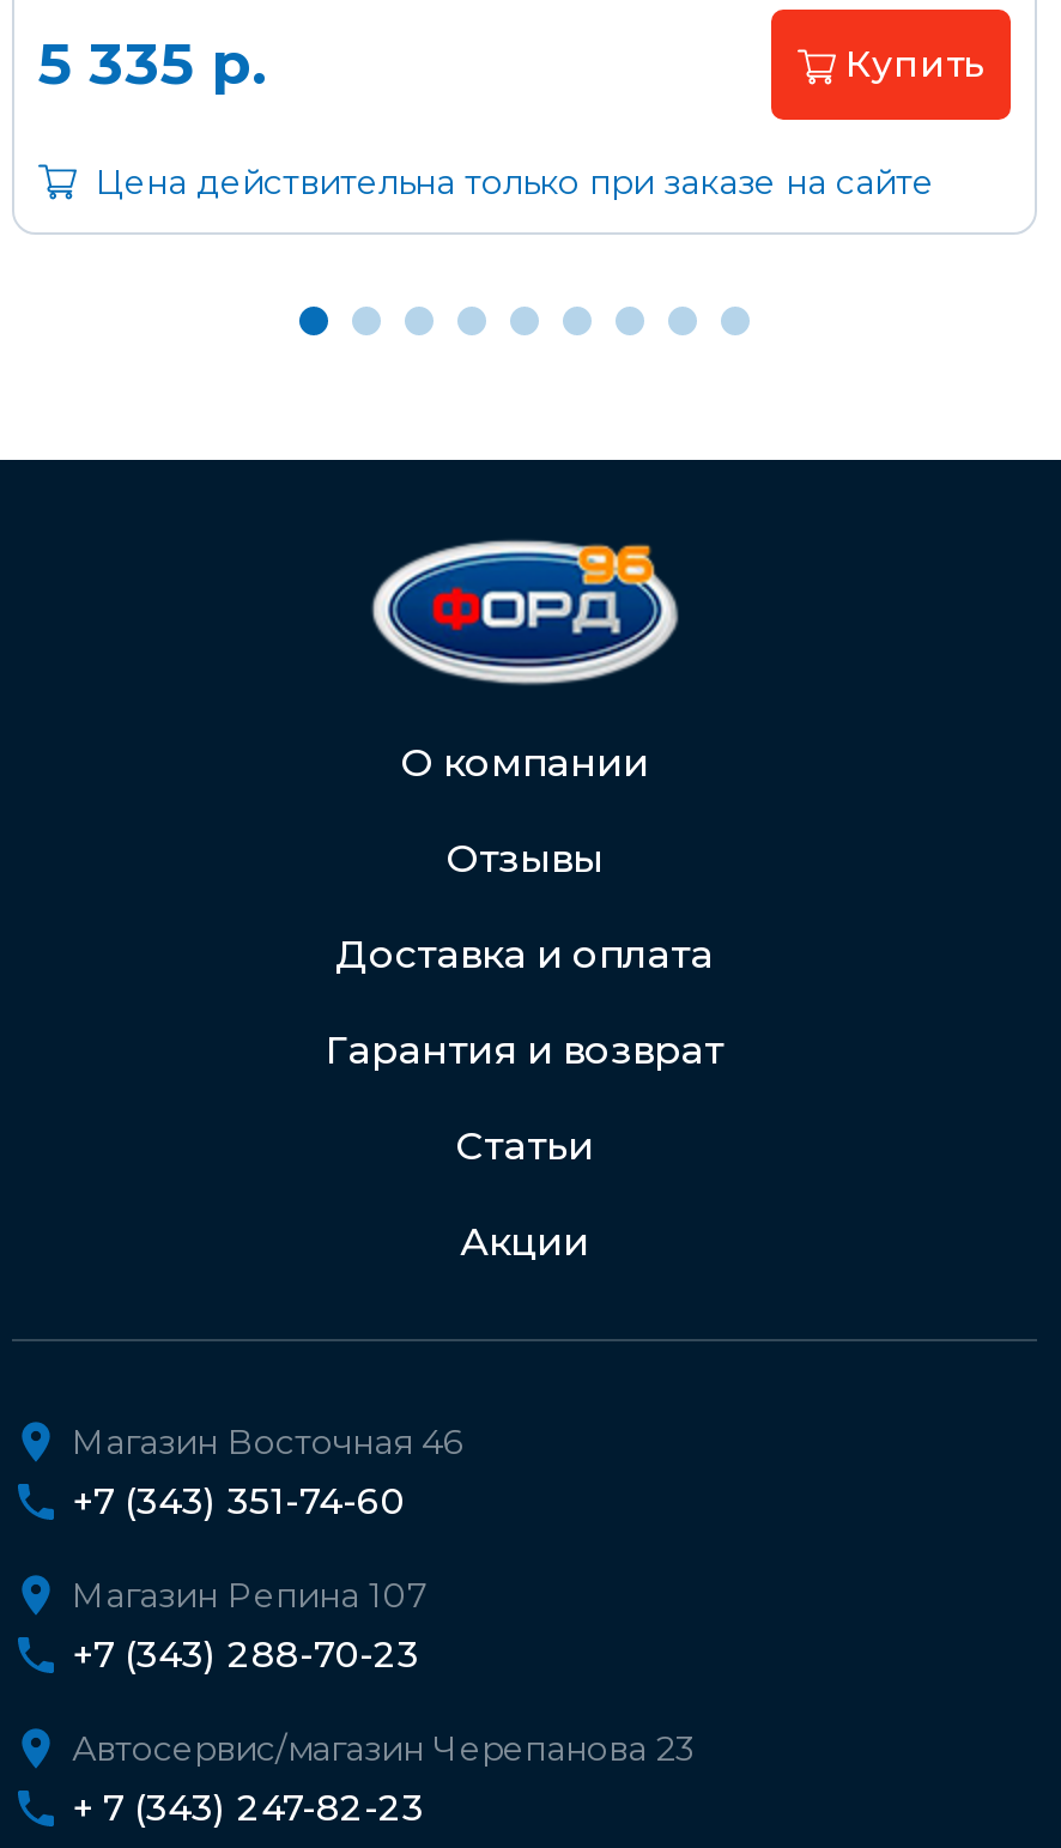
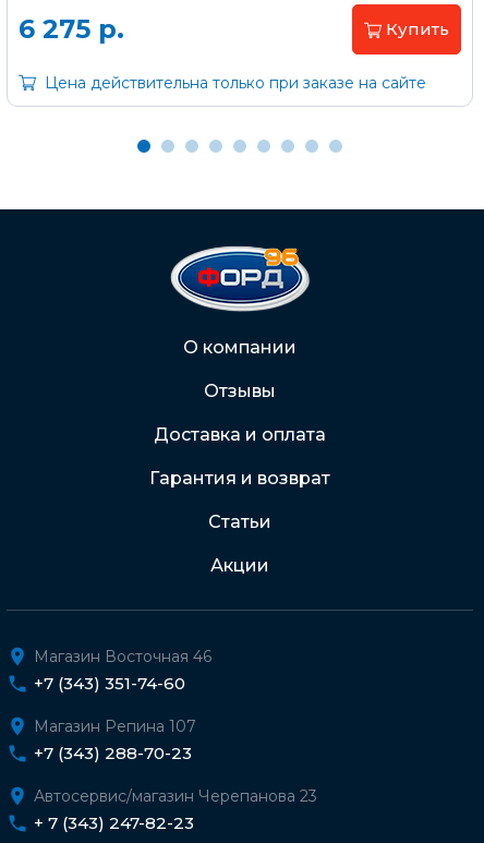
- 5 335 р.
+ 6 275 р.
